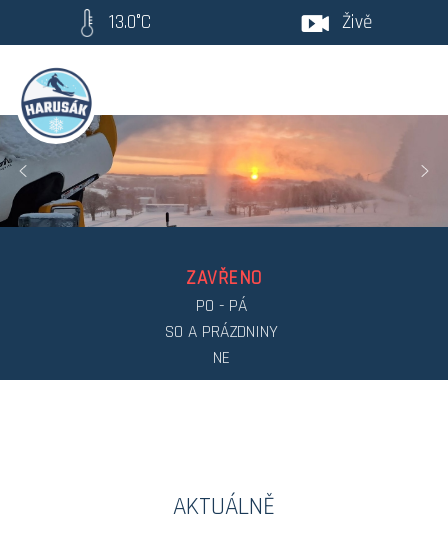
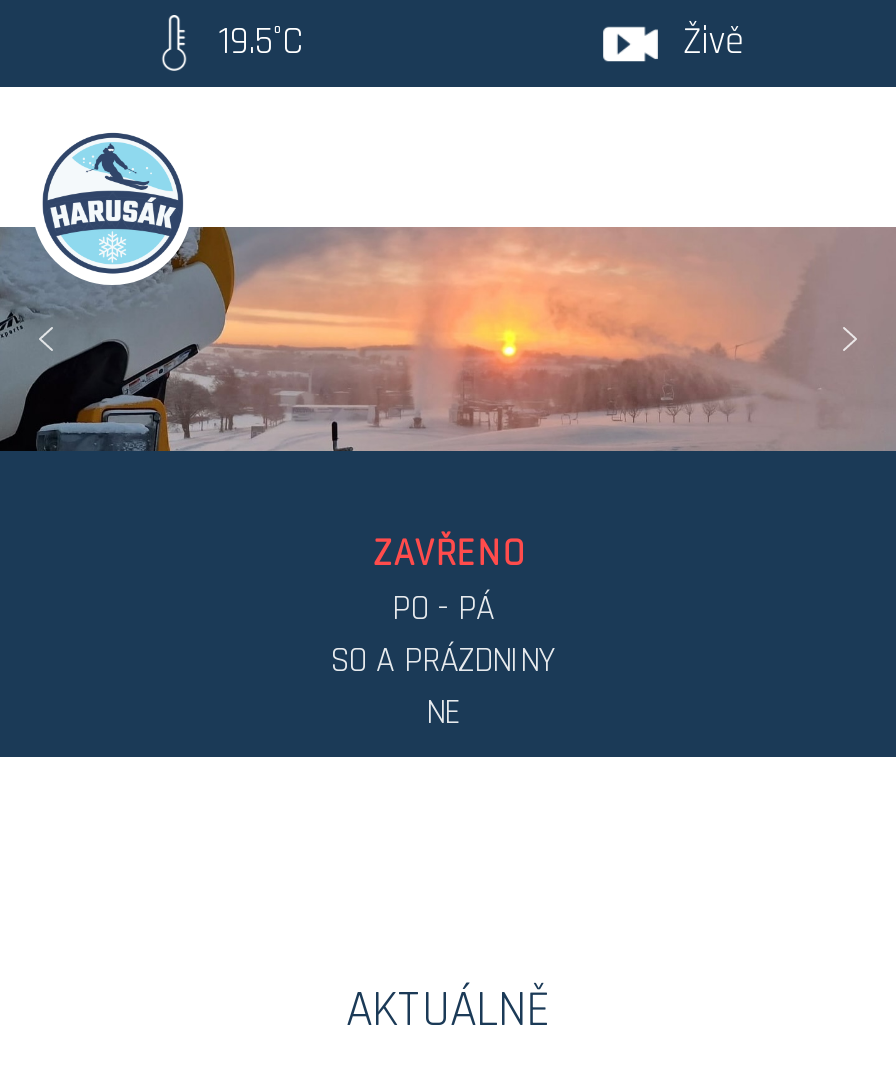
- 13.0°C
+ 19.5°C
